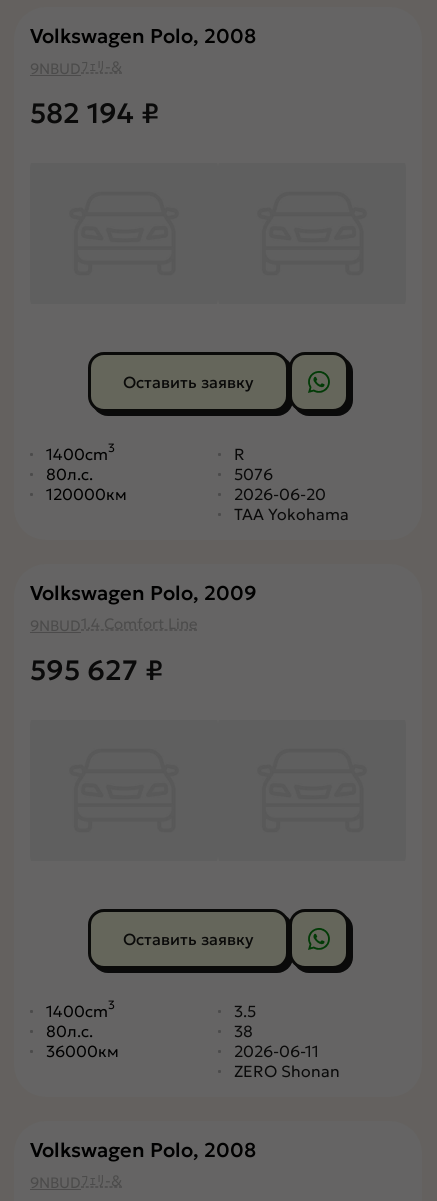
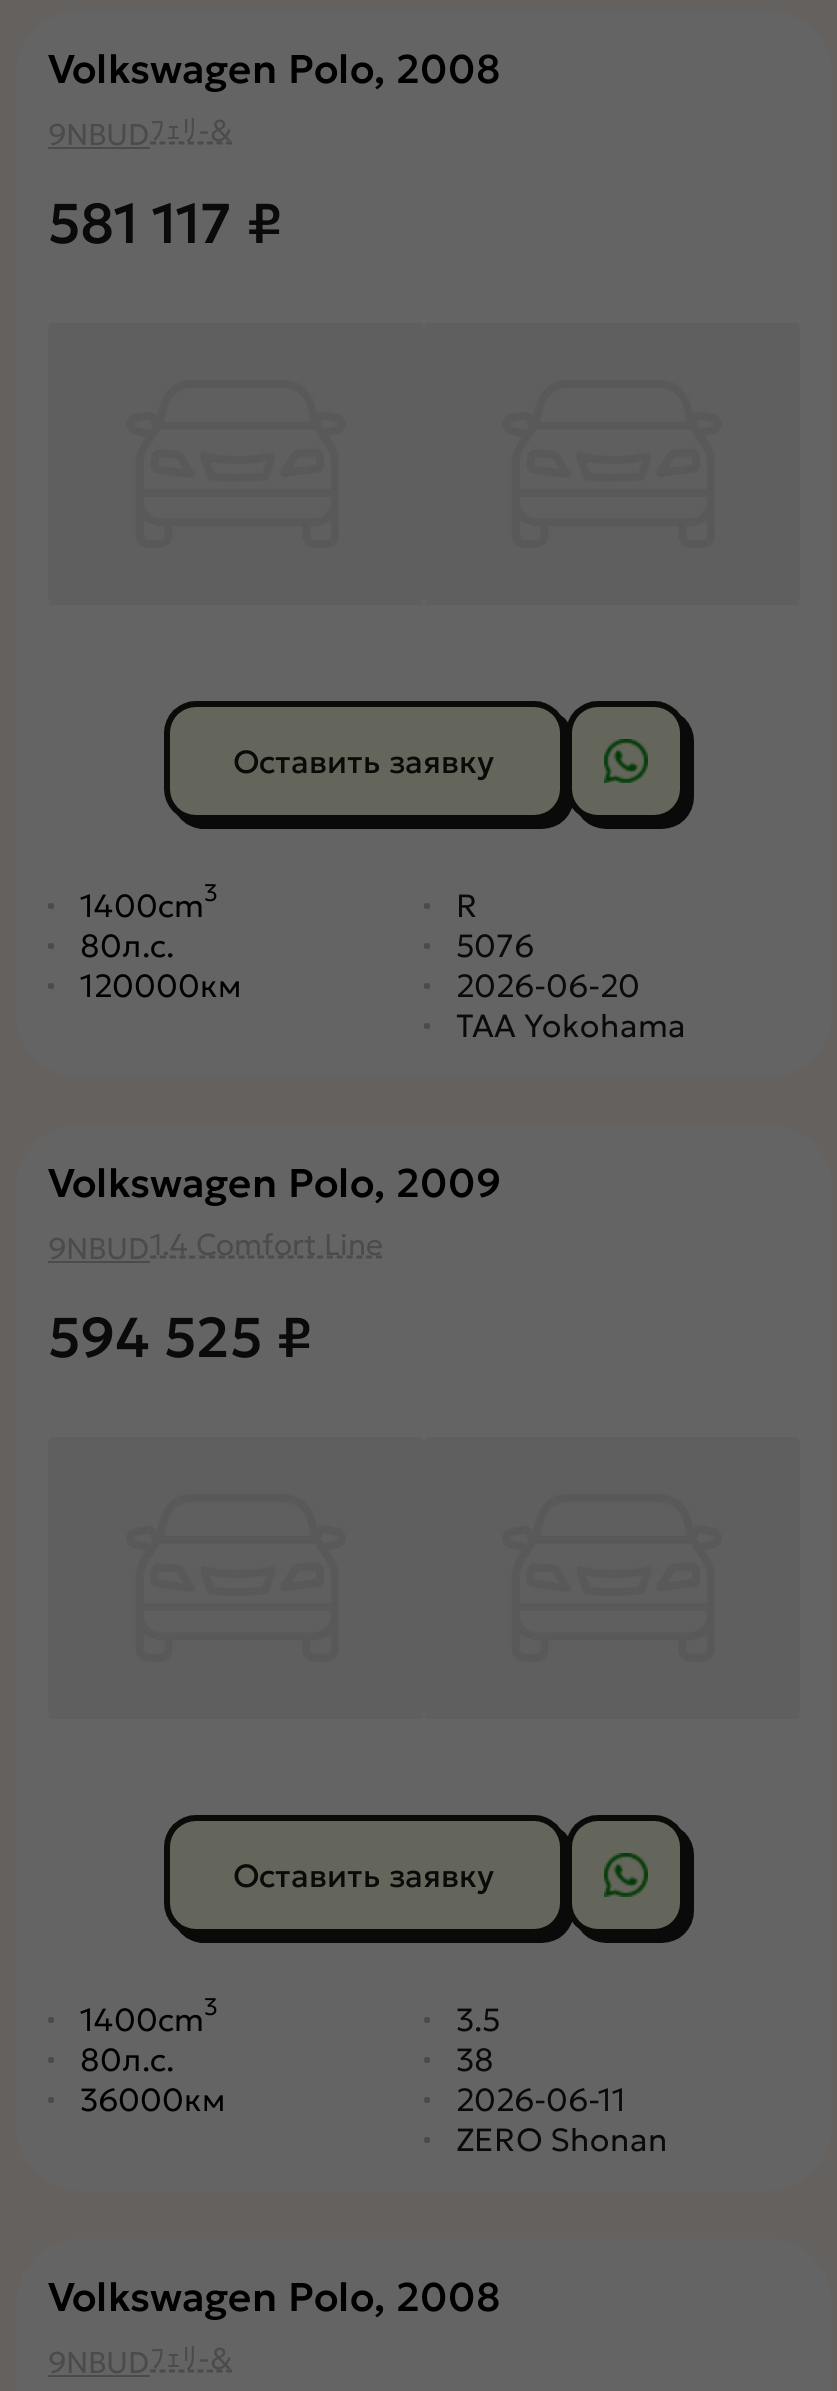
- 582 194 ₽
+ 581 117 ₽

- 595 627 ₽
+ 594 525 ₽
